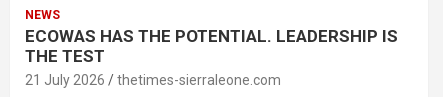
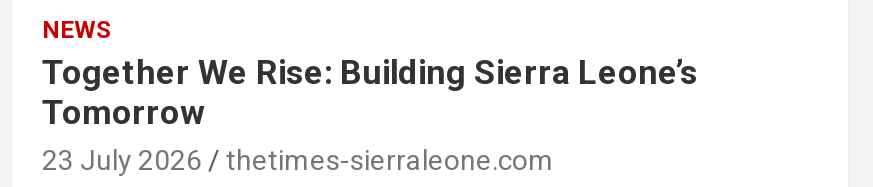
- ECOWAS HAS THE POTENTIAL. LEADERSHIP IS
- THE TEST
- 21 July 2026
+ Together We Rise: Building Sierra Leone’s
+ Tomorrow
+ 23 July 2026
